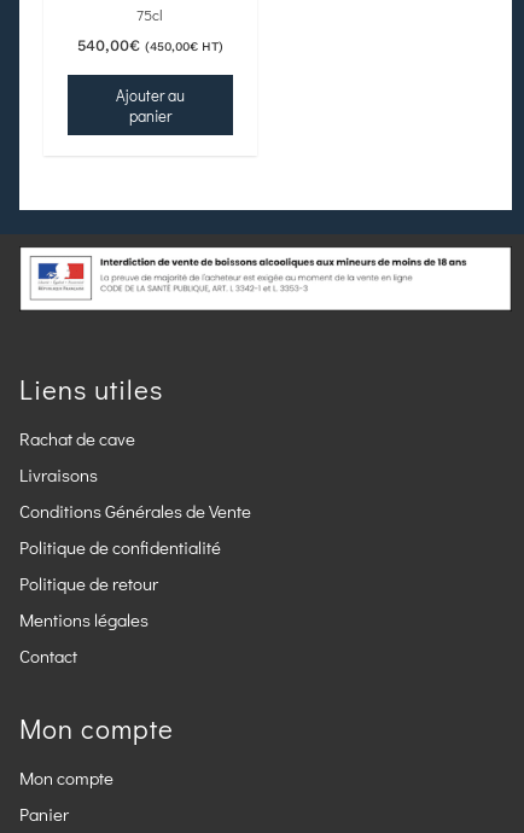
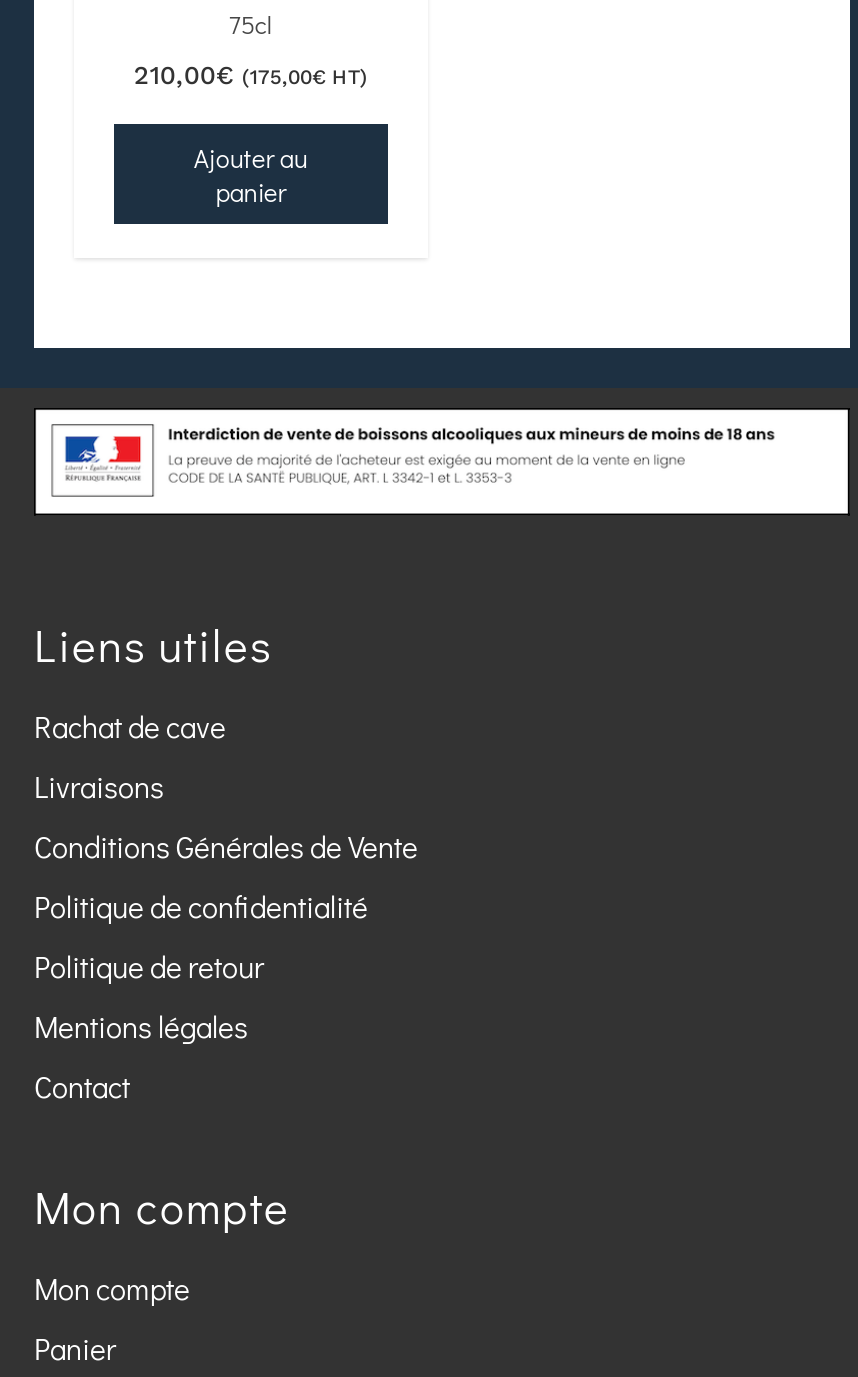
- 540,00€ (450,00€HT)
+ 210,00€ (175,00€HT)
